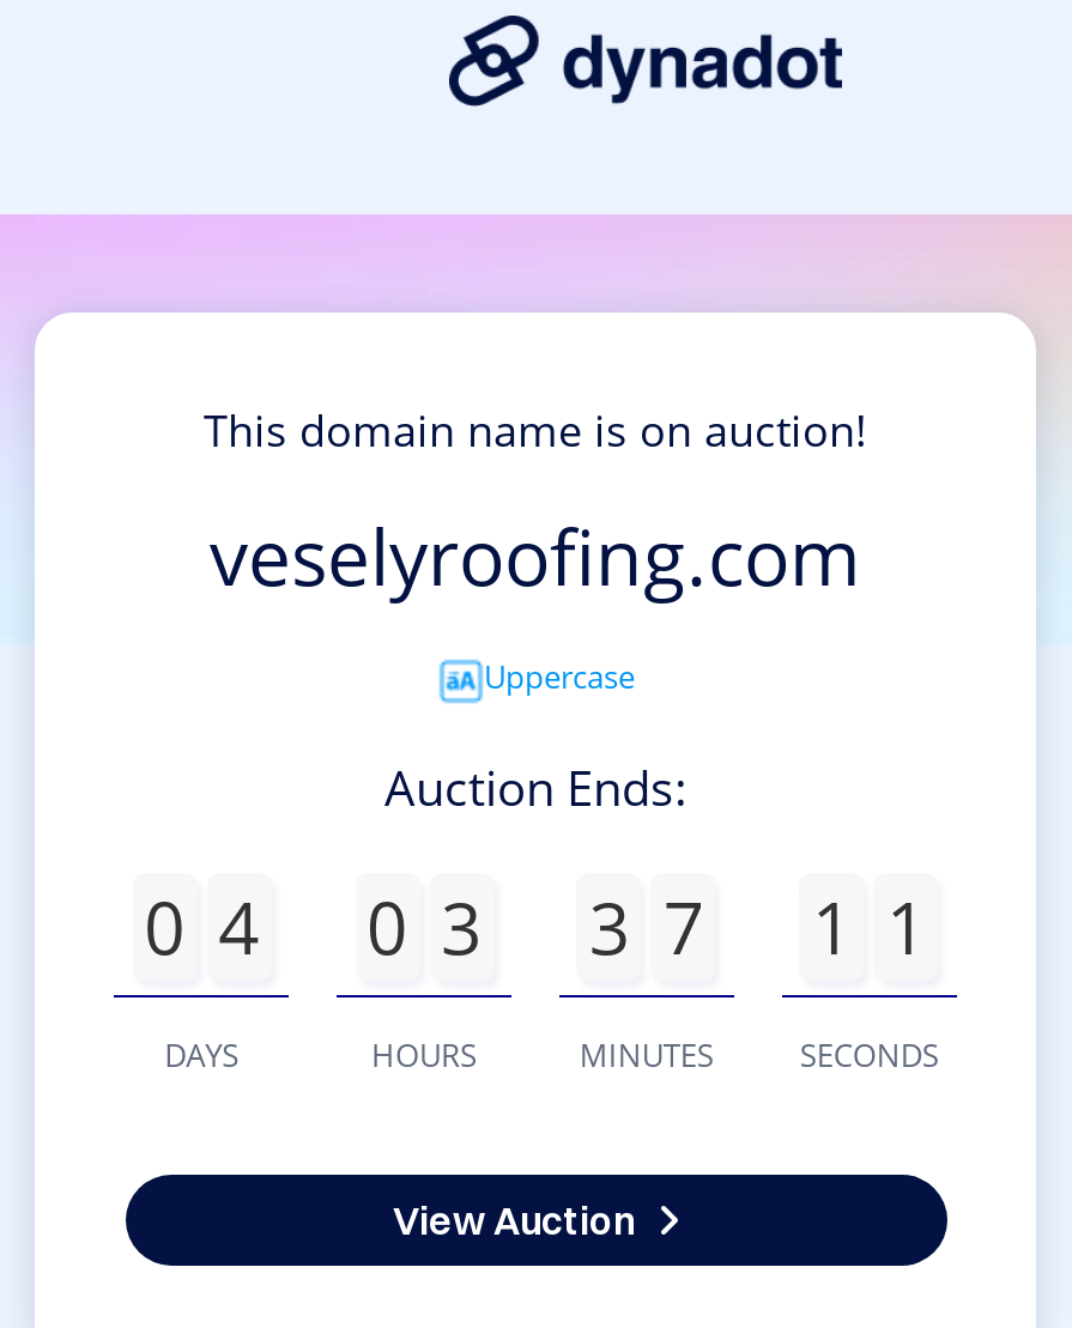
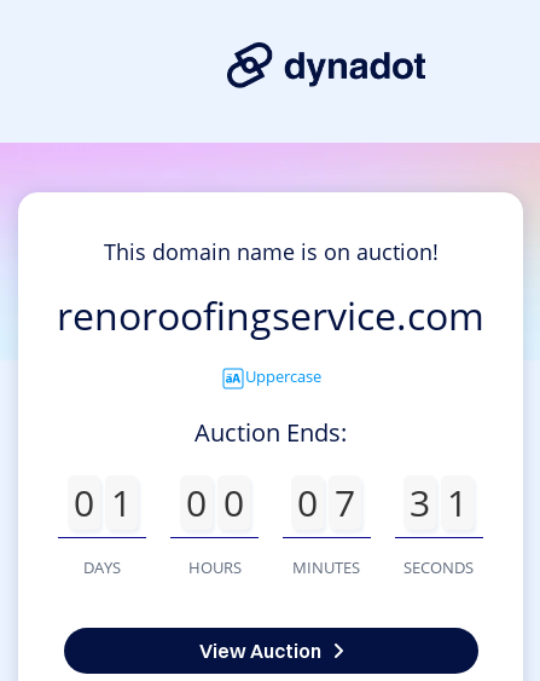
- veselyroofing.com
+ renoroofingservice.com

- 0 4
+ 0 1

- 0 3
+ 0 0

- 3 7
+ 0 7

- 1 1
+ 3 1
